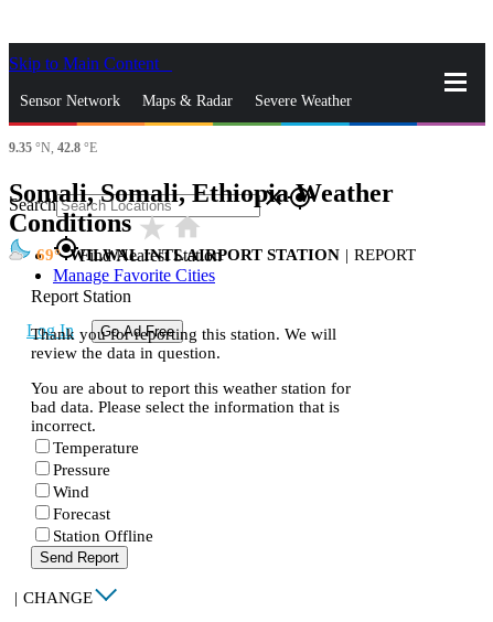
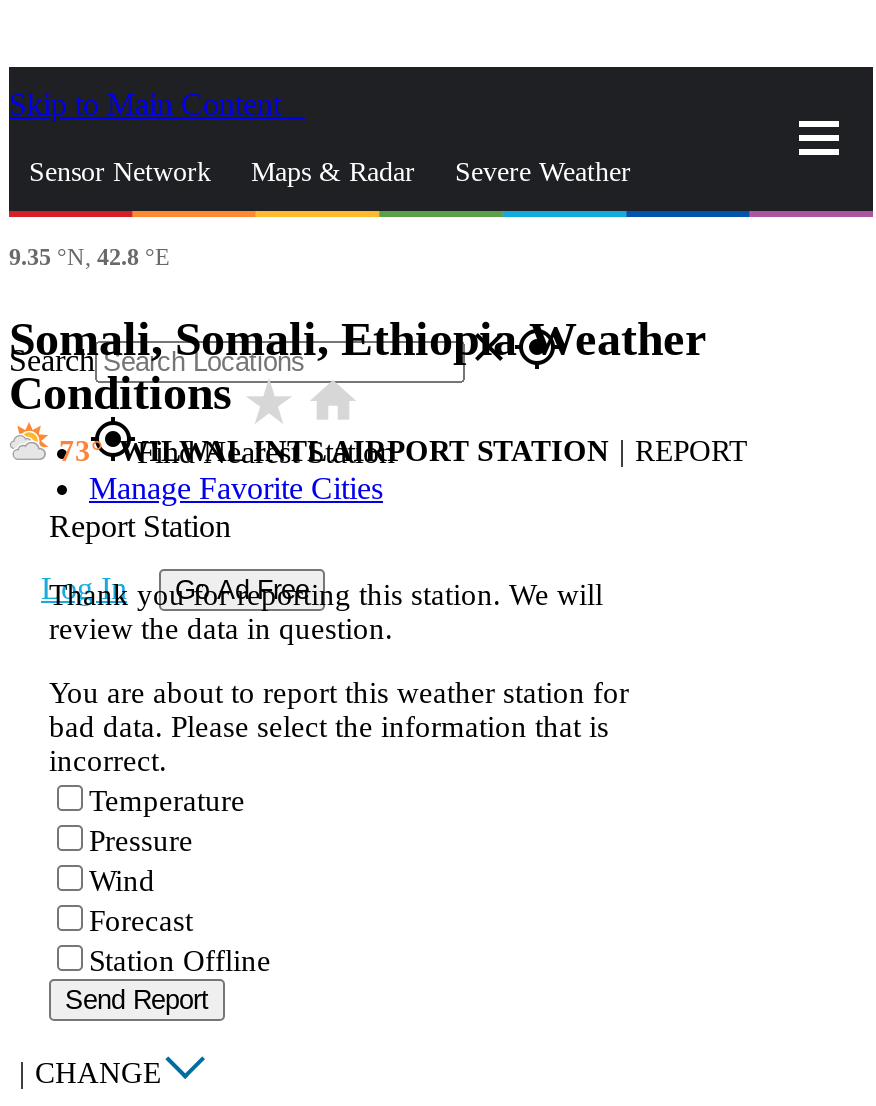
- 69
+ 73
